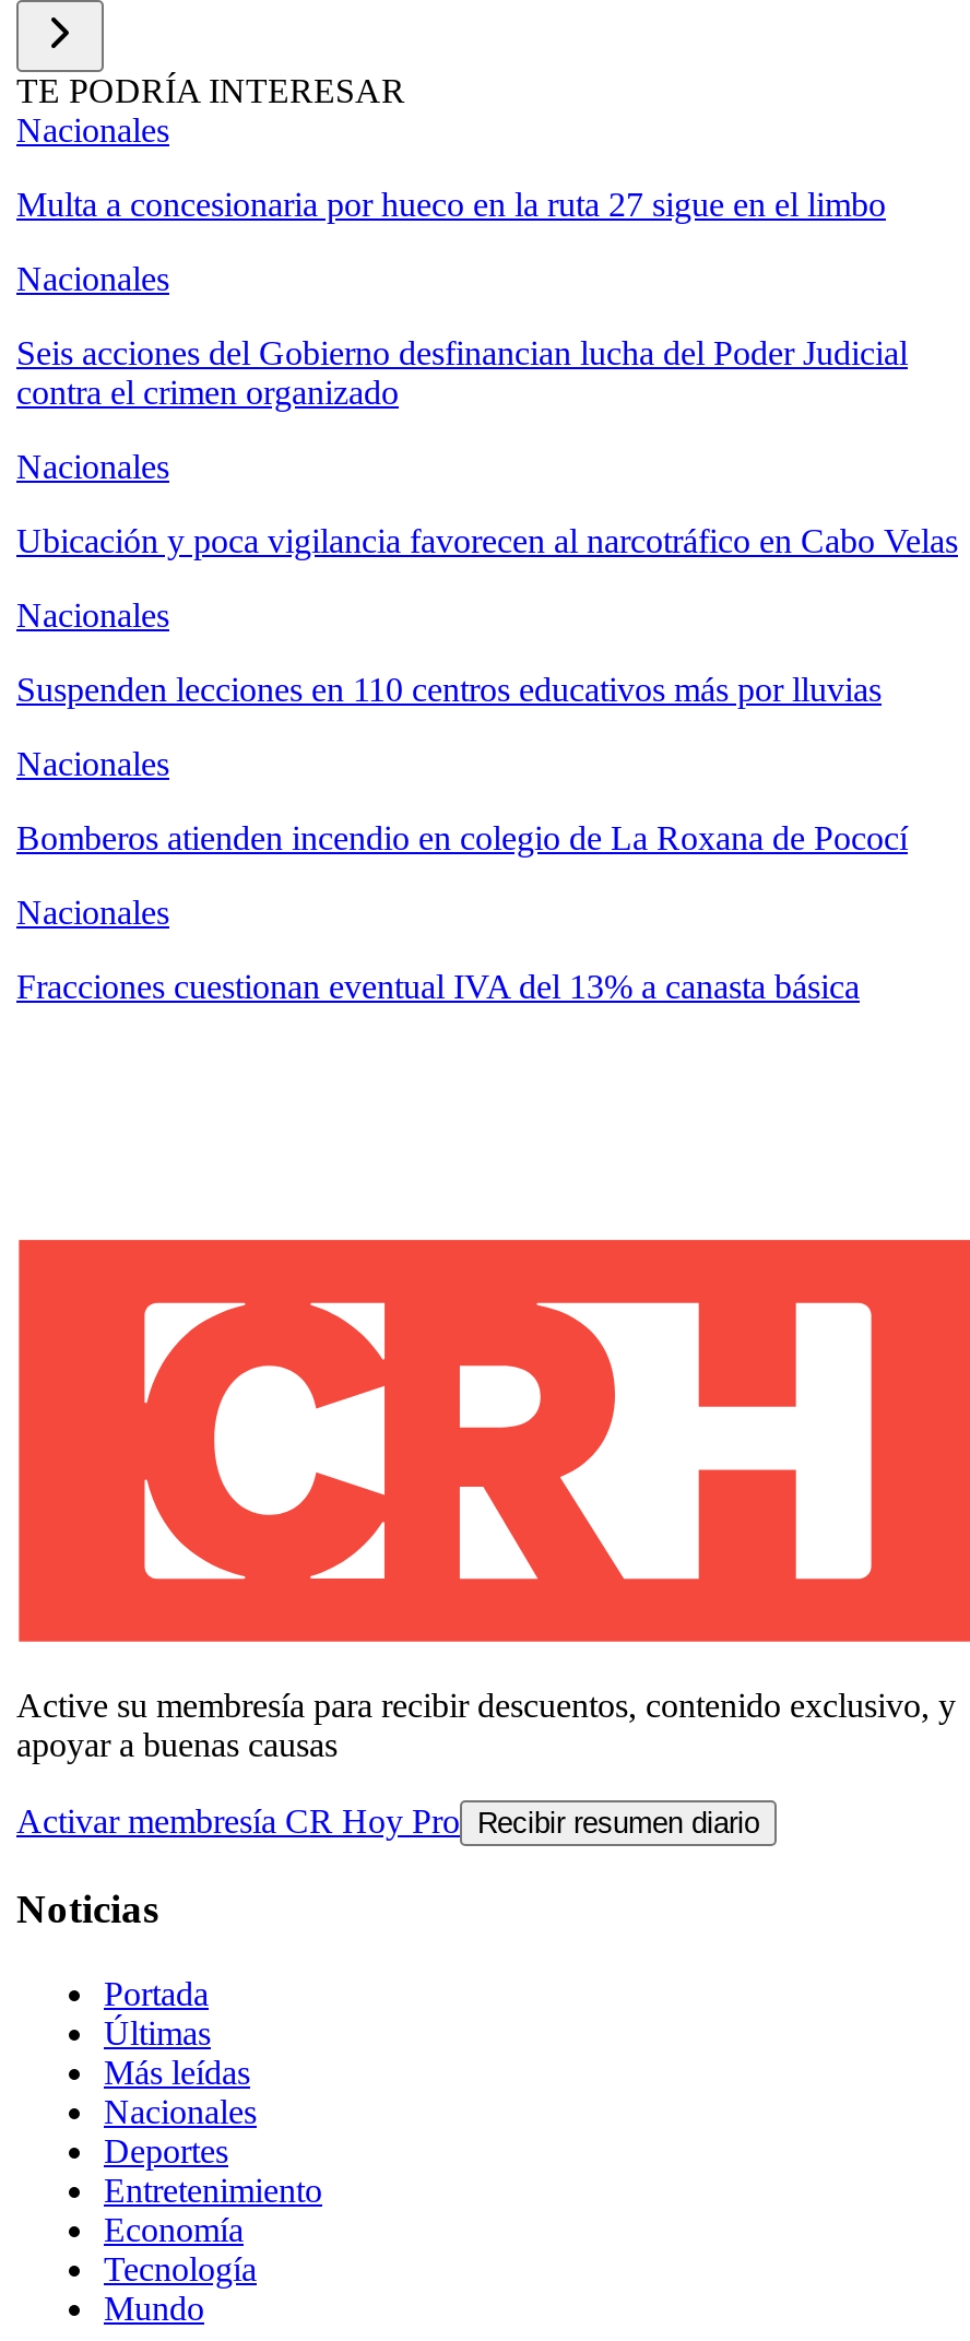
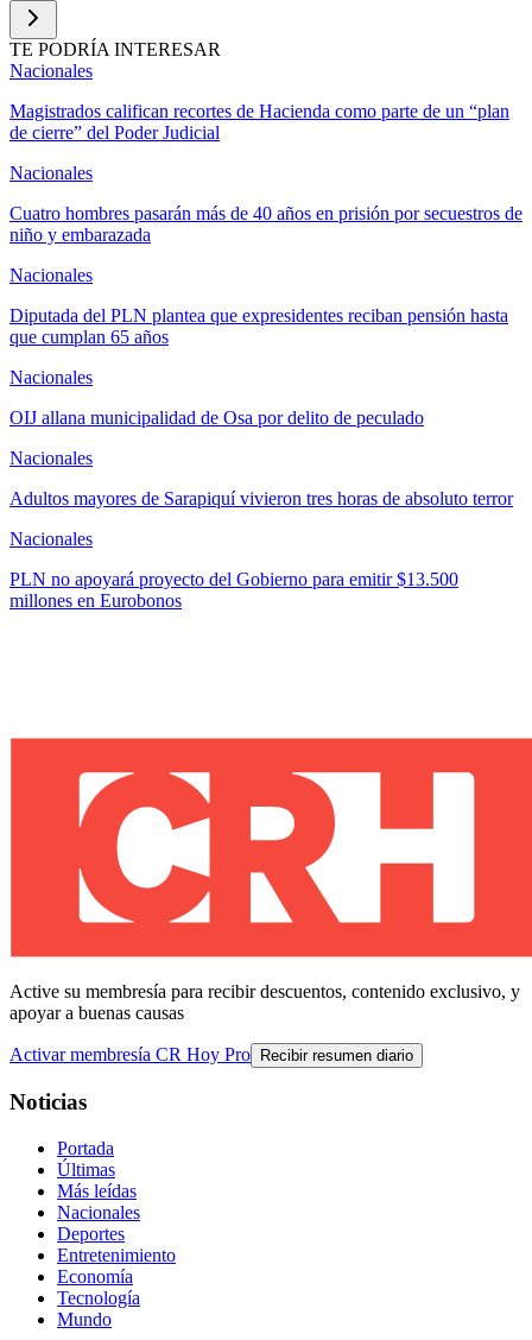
- Multa a concesionaria por hueco en la ruta 27 sigue en el limbo
+ Magistrados califican recortes de Hacienda como parte de un “plan
+ de cierre” del Poder Judicial

- Seis acciones del Gobierno desfinancian lucha del Poder Judicial
- contra el crimen organizado
+ Cuatro hombres pasarán más de 40 años en prisión por secuestros de
+ niño y embarazada

- Ubicación y poca vigilancia favorecen al narcotráfico en Cabo Velas
+ Diputada del PLN plantea que expresidentes reciban pensión hasta
+ que cumplan 65 años

- Suspenden lecciones en 110 centros educativos más por lluvias
+ OIJ allana municipalidad de Osa por delito de peculado

- Bomberos atienden incendio en colegio de La Roxana de Pococí
+ Adultos mayores de Sarapiquí vivieron tres horas de absoluto terror

- Fracciones cuestionan eventual IVA del 13% a canasta básica
+ PLN no apoyará proyecto del Gobierno para emitir $13.500
+ millones en Eurobonos
